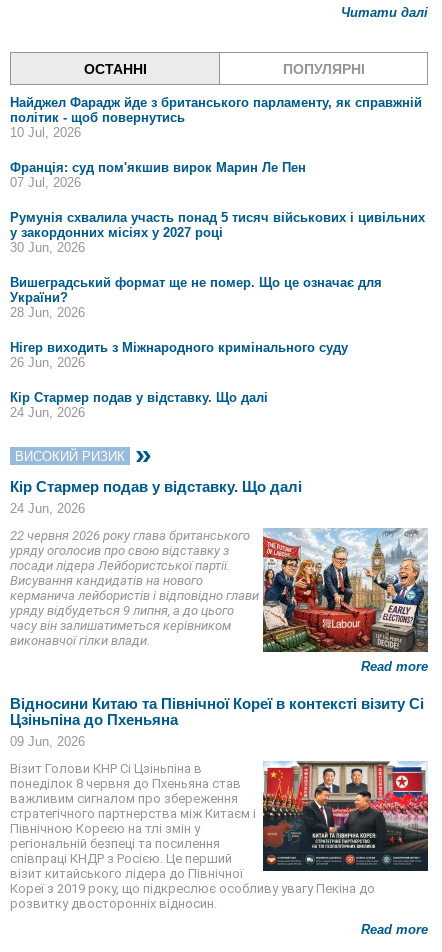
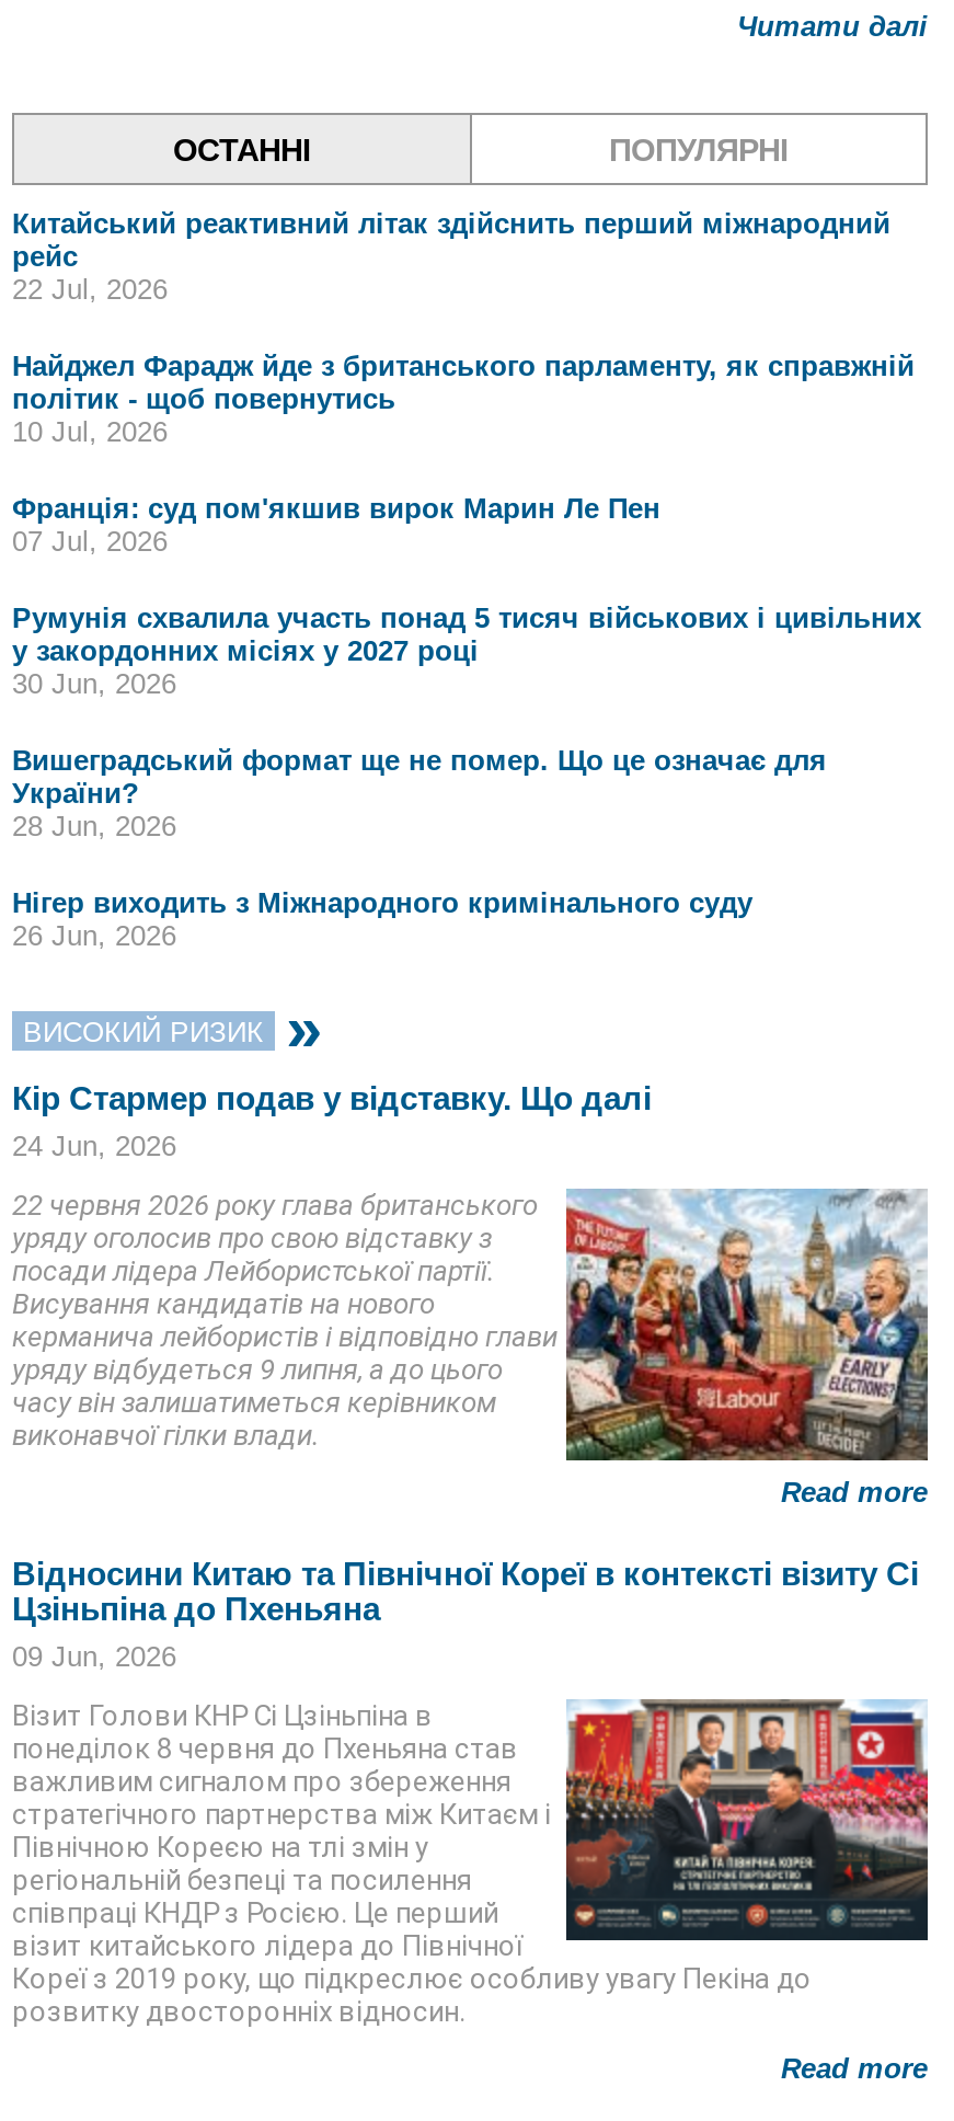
+ Китайський реактивний літак здійснить перший міжнародний
+ рейс
+ 22 Jul, 2026

moved down: Найджел Фарадж йде з британського парламенту, як справжній | політик - щоб повернутись | 10 Jul, 2026 | ... | Нігер виходить з Міжнародного кримінального суду | 26 Jun, 2026

- Кір Стармер подав у відставку. Що далі
- 24 Jun, 2026
